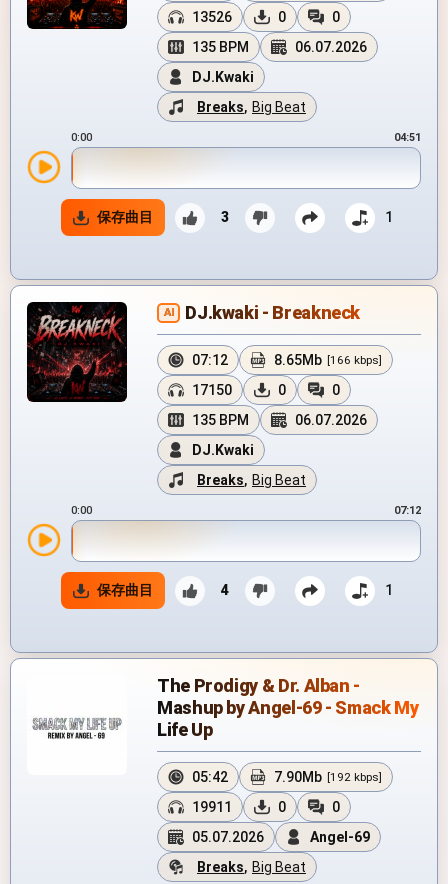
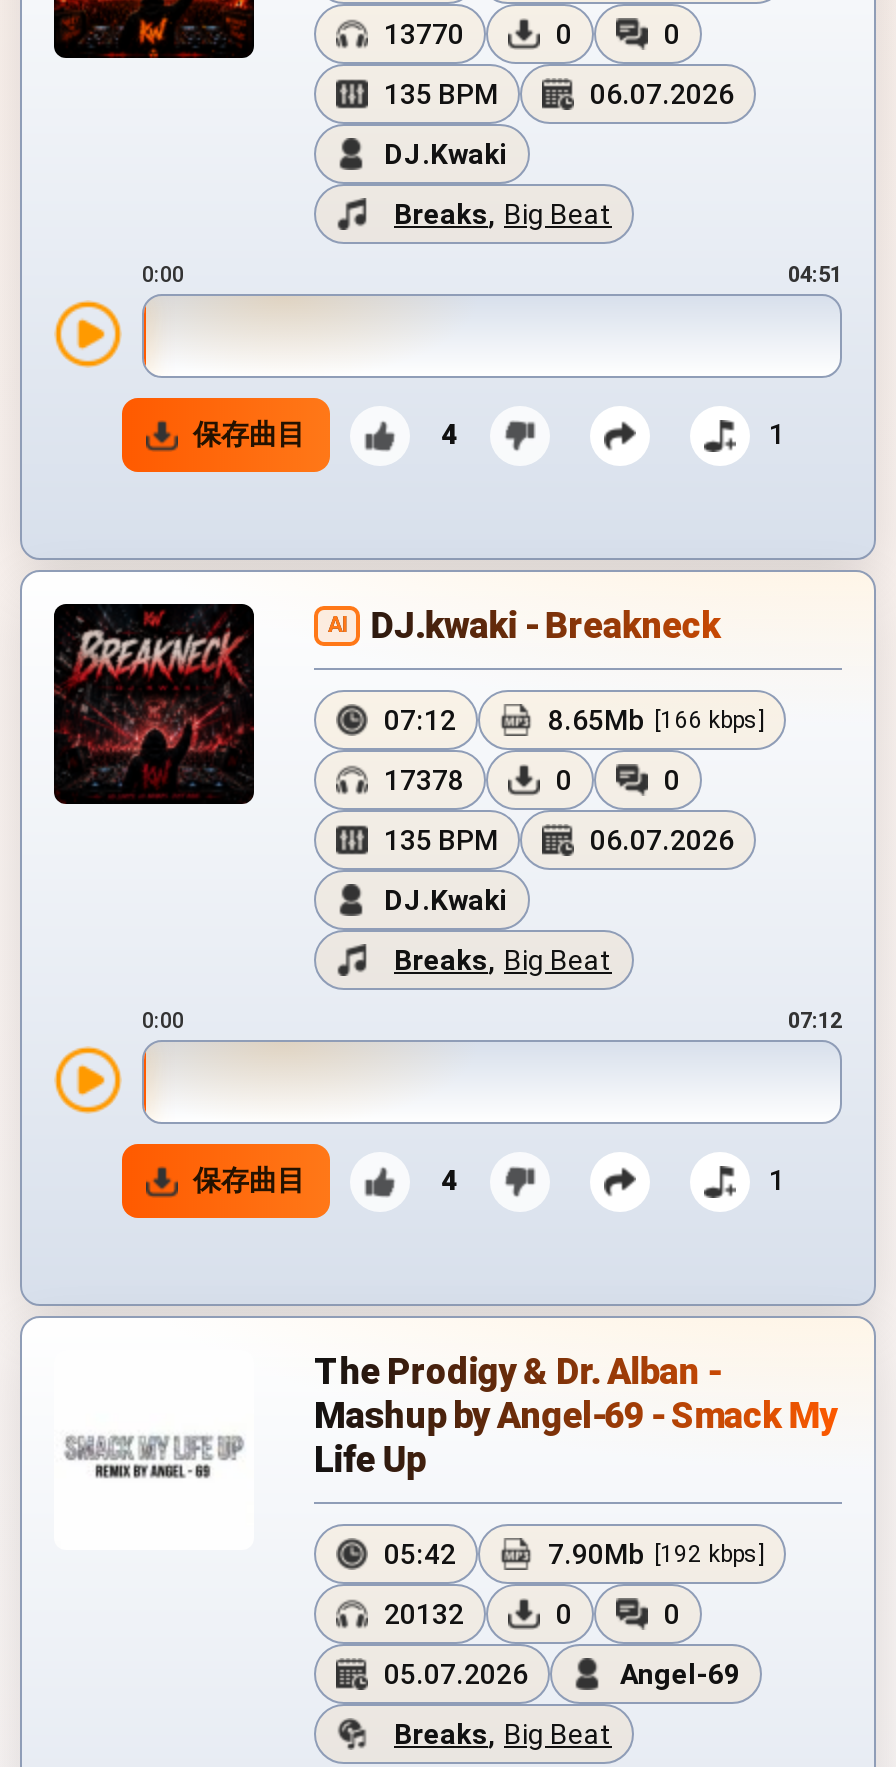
- 13526
+ 13770

- 3
+ 4

- 17150
+ 17378

- 19911
+ 20132
